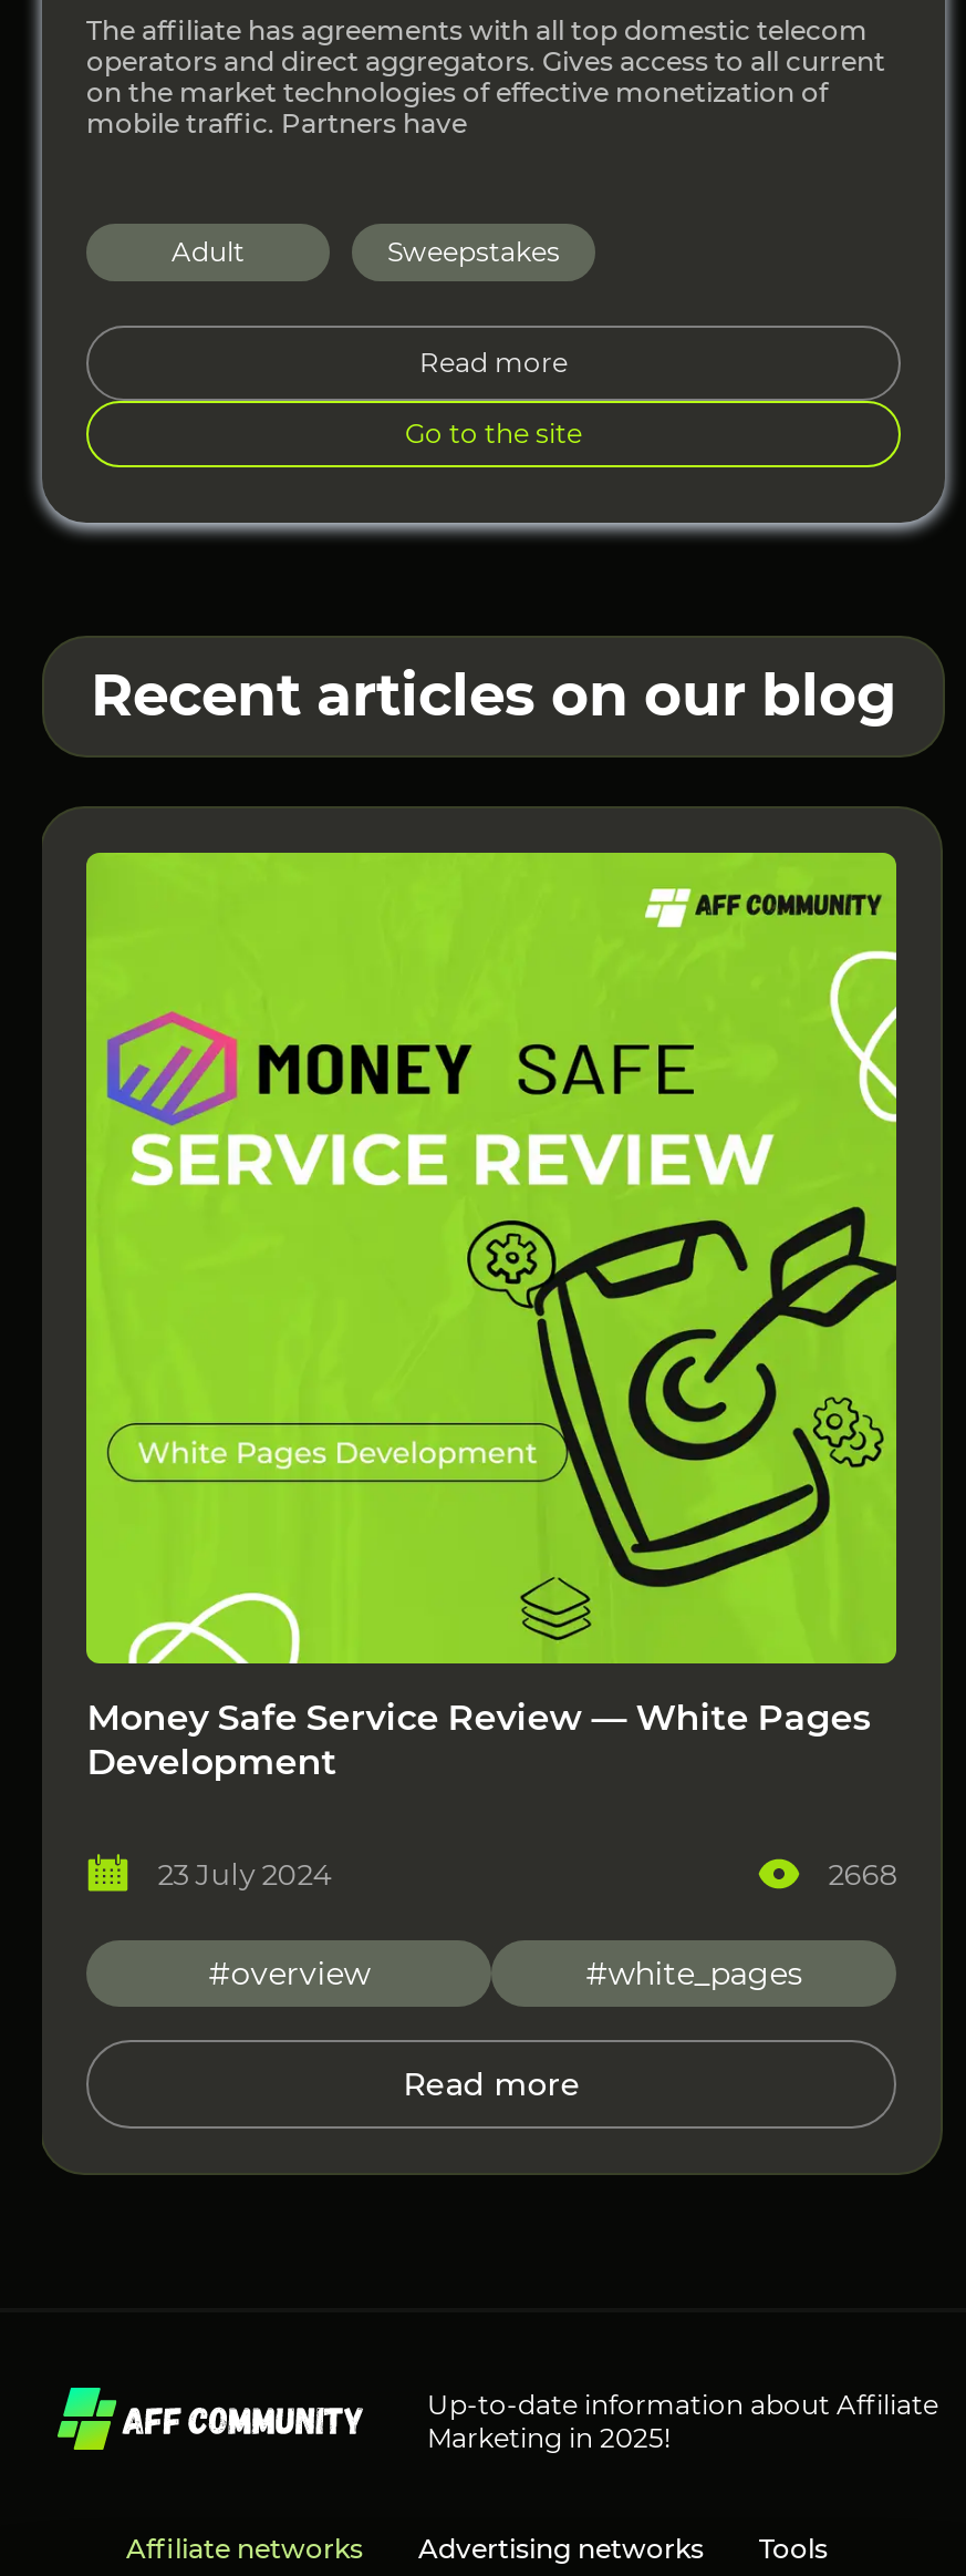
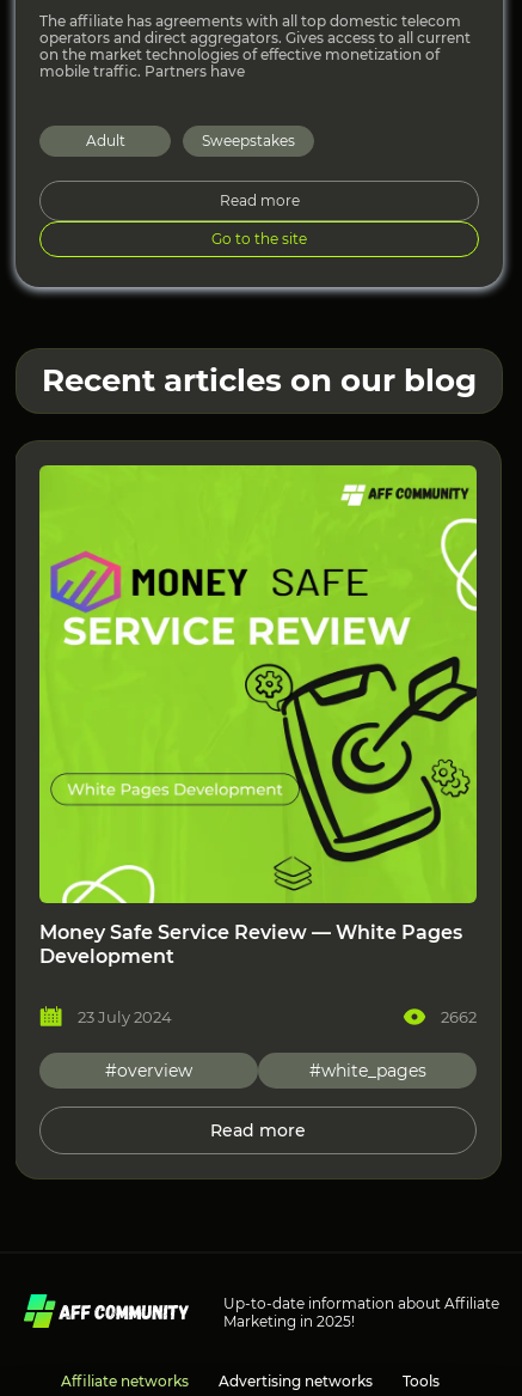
- 2668
+ 2662
